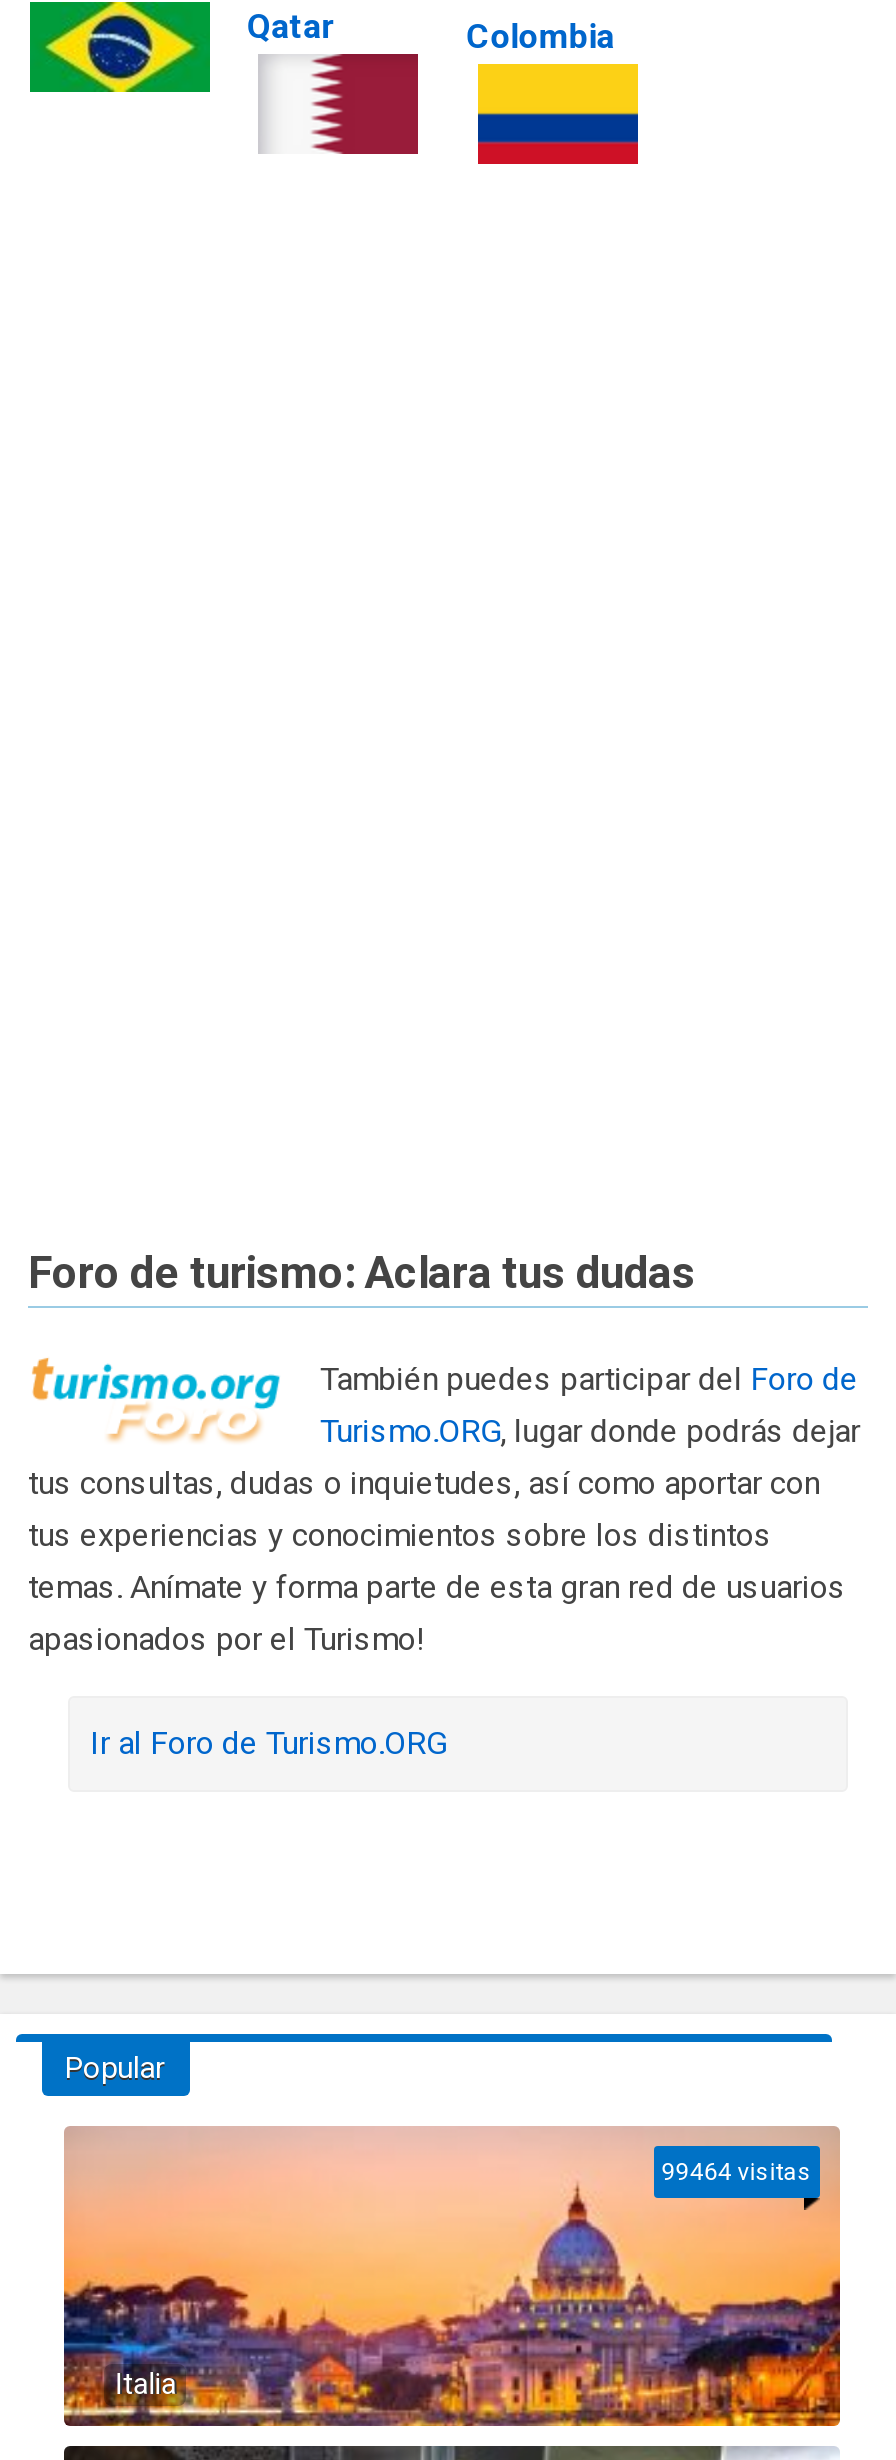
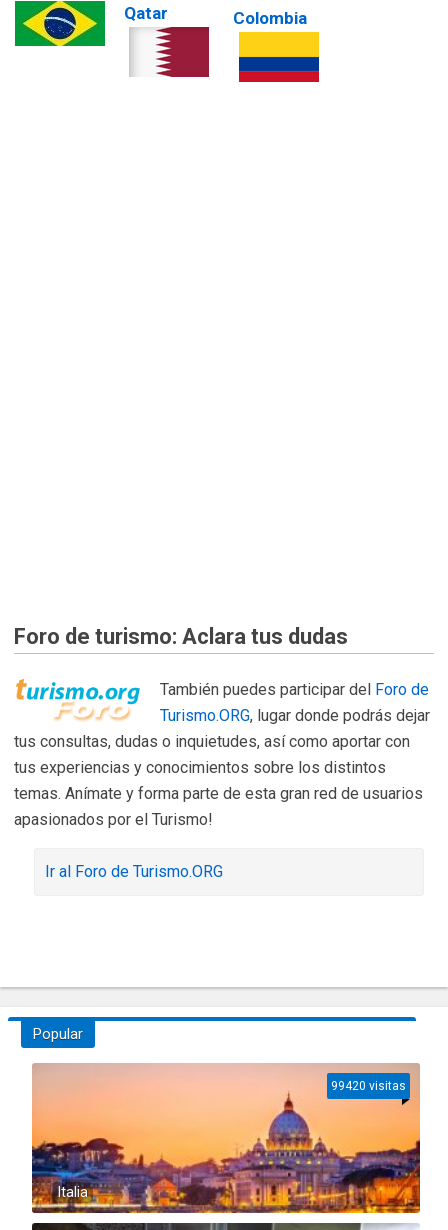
- 99464 visitas
+ 99420 visitas
